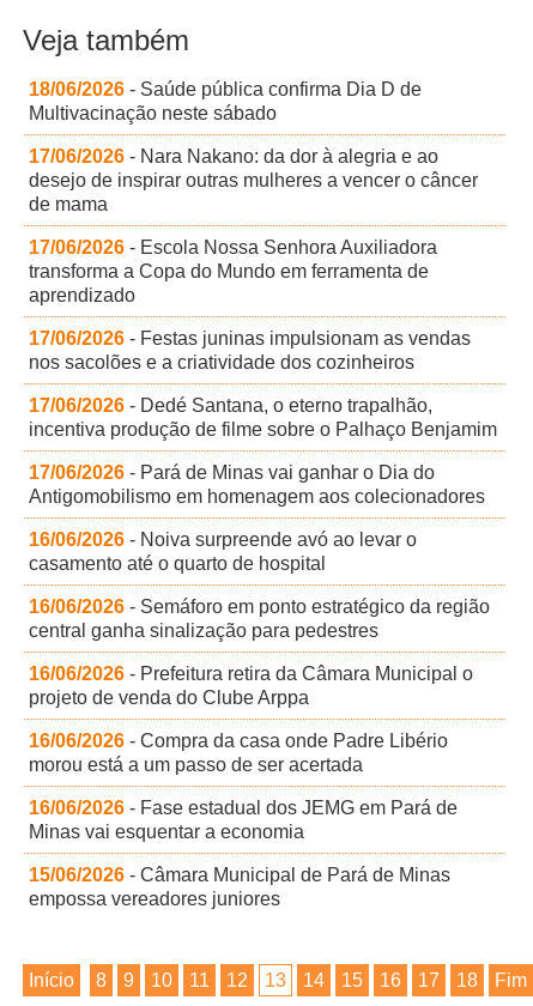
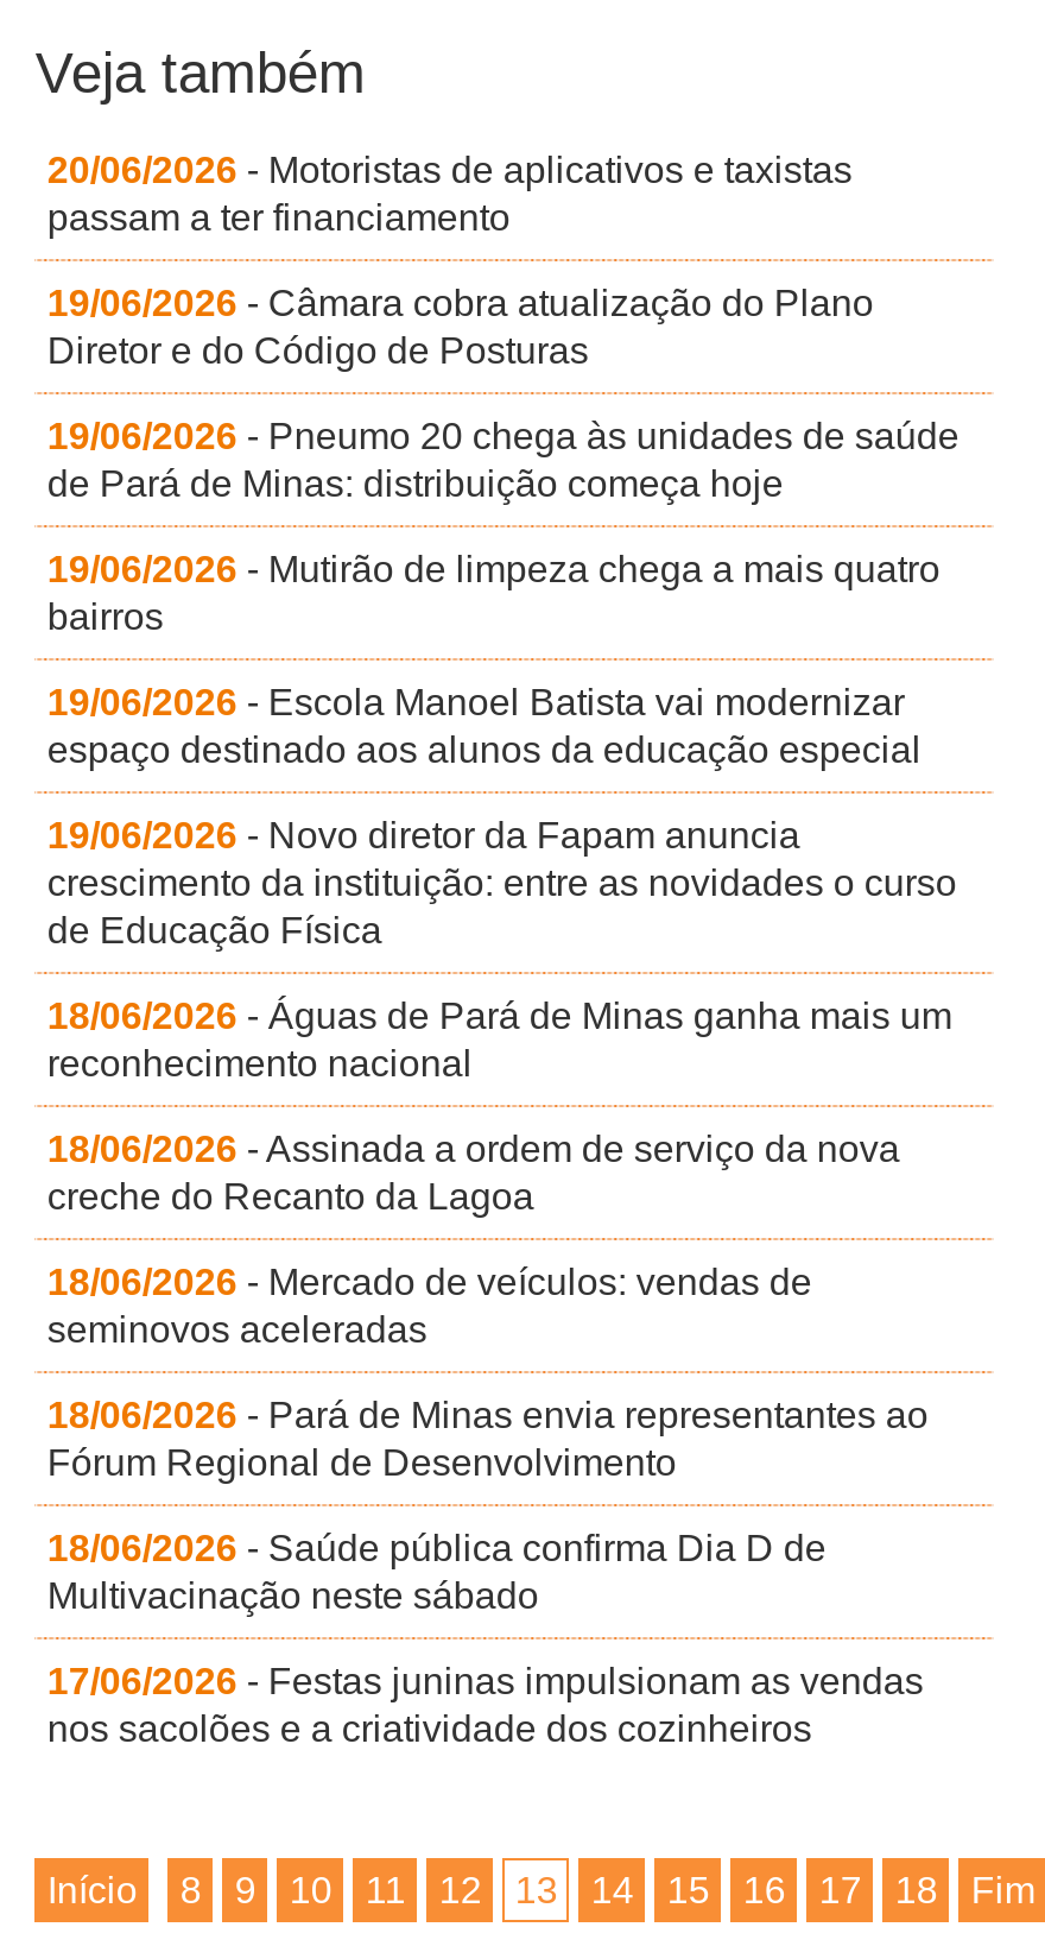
+ 20/06/2026 - Motoristas de aplicativos e taxistas
+ passam a ter financiamento
+ 19/06/2026 - Câmara cobra atualização do Plano
+ Diretor e do Código de Posturas
+ 19/06/2026 - Pneumo 20 chega às unidades de saúde
+ de Pará de Minas: distribuição começa hoje
+ 19/06/2026 - Mutirão de limpeza chega a mais quatro
+ bairros
+ 19/06/2026 - Escola Manoel Batista vai modernizar
+ espaço destinado aos alunos da educação especial
+ 19/06/2026 - Novo diretor da Fapam anuncia
+ crescimento da instituição: entre as novidades o curso
+ de Educação Física
+ 18/06/2026 - Águas de Pará de Minas ganha mais um
+ reconhecimento nacional
+ 18/06/2026 - Assinada a ordem de serviço da nova
+ creche do Recanto da Lagoa
+ 18/06/2026 - Mercado de veículos: vendas de
+ seminovos aceleradas
+ 18/06/2026 - Pará de Minas envia representantes ao
+ Fórum Regional de Desenvolvimento

moved down: 18/06/2026 - Saúde pública confirma Dia D de | Multivacinação neste sábado

- 17/06/2026 - Nara Nakano: da dor à alegria e ao
- desejo de inspirar outras mulheres a vencer o câncer
- de mama
- 17/06/2026 - Escola Nossa Senhora Auxiliadora
- transforma a Copa do Mundo em ferramenta de
- aprendizado

moved down: 17/06/2026 - Festas juninas impulsionam as vendas | nos sacolões e a criatividade dos cozinheiros

- 17/06/2026 - Dedé Santana, o eterno trapalhão,
- incentiva produção de filme sobre o Palhaço Benjamim
- 17/06/2026 - Pará de Minas vai ganhar o Dia do
- Antigomobilismo em homenagem aos colecionadores
- 16/06/2026 - Noiva surpreende avó ao levar o
- casamento até o quarto de hospital
- 16/06/2026 - Semáforo em ponto estratégico da região
- central ganha sinalização para pedestres
- 16/06/2026 - Prefeitura retira da Câmara Municipal o
- projeto de venda do Clube Arppa
- 16/06/2026 - Compra da casa onde Padre Libério
- morou está a um passo de ser acertada
- 16/06/2026 - Fase estadual dos JEMG em Pará de
- Minas vai esquentar a economia
- 15/06/2026 - Câmara Municipal de Pará de Minas
- empossa vereadores juniores
